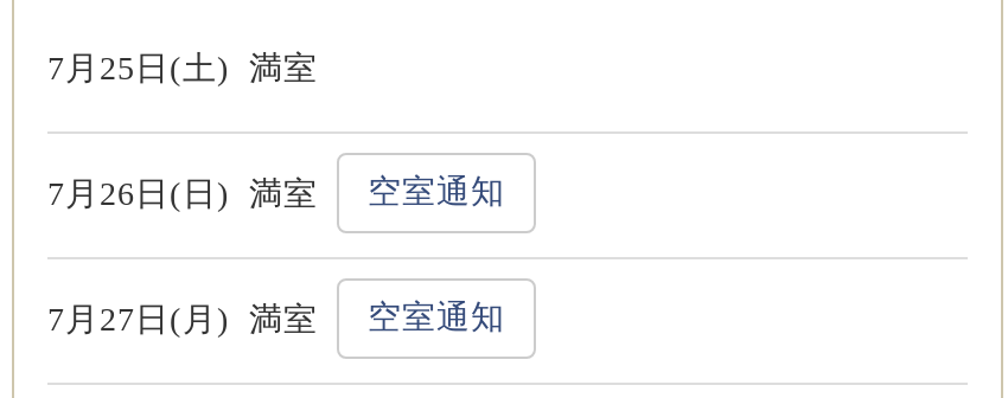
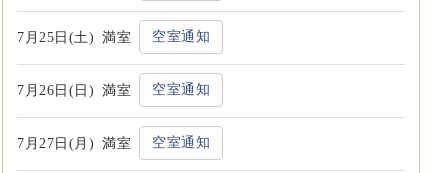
+ 空室通知
